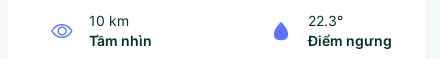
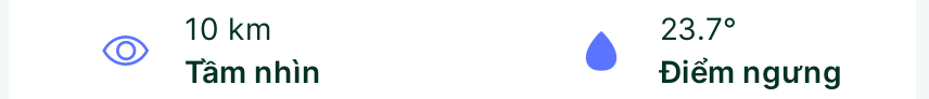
- 22.3°
+ 23.7°
